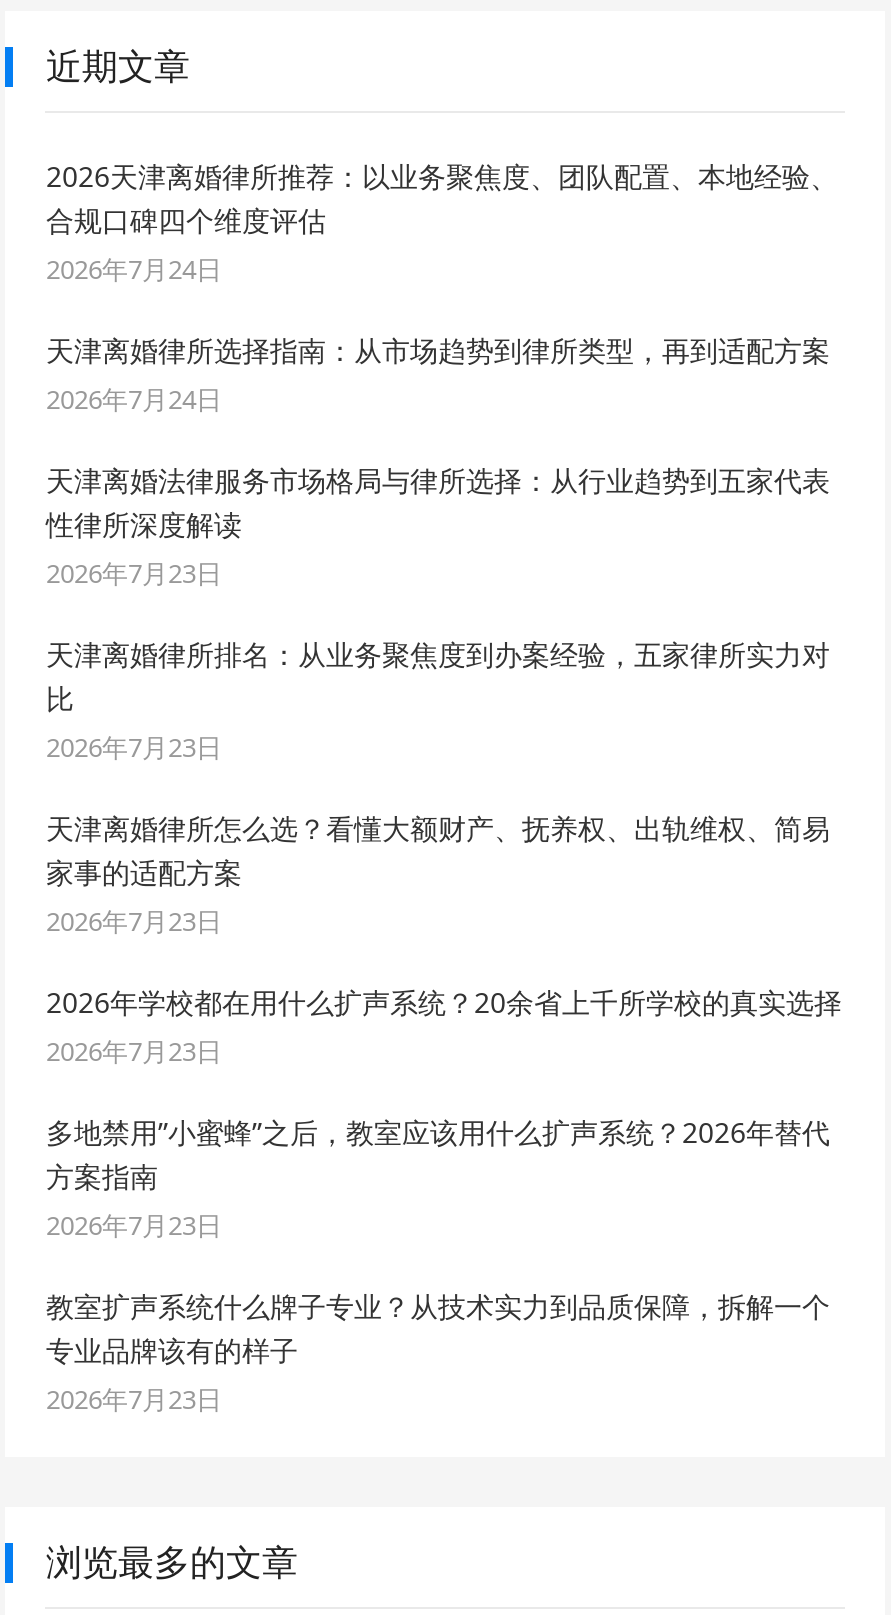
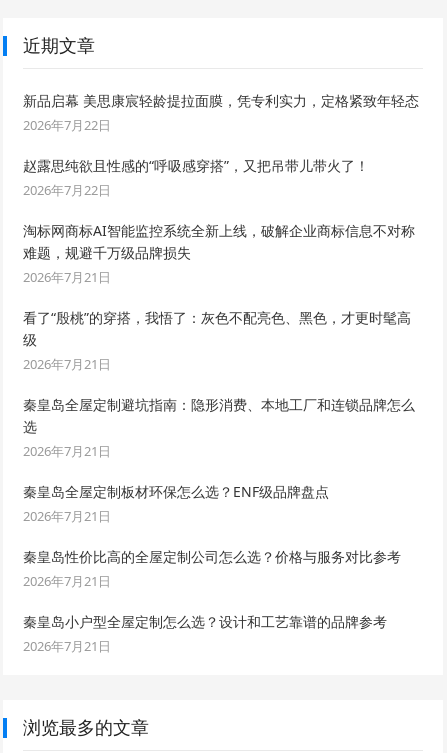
- 2026天津离婚律所推荐：以业务聚焦度、团队配置、本地经验、
- 合规口碑四个维度评估
- 2026年7月24日
+ 新品启幕 美思康宸轻龄提拉面膜，凭专利实力，定格紧致年轻态
+ 2026年7月22日

- 天津离婚律所选择指南：从市场趋势到律所类型，再到适配方案
- 2026年7月24日
+ 赵露思纯欲且性感的“呼吸感穿搭”，又把吊带儿带火了！
+ 2026年7月22日

- 天津离婚法律服务市场格局与律所选择：从行业趋势到五家代表
- 性律所深度解读
- 2026年7月23日
+ 淘标网商标AI智能监控系统全新上线，破解企业商标信息不对称
+ 难题，规避千万级品牌损失
+ 2026年7月21日

- 天津离婚律所排名：从业务聚焦度到办案经验，五家律所实力对
- 比
- 2026年7月23日
+ 看了“殷桃”的穿搭，我悟了：灰色不配亮色、黑色，才更时髦高
+ 级
+ 2026年7月21日

- 天津离婚律所怎么选？看懂大额财产、抚养权、出轨维权、简易
- 家事的适配方案
- 2026年7月23日
+ 秦皇岛全屋定制避坑指南：隐形消费、本地工厂和连锁品牌怎么
+ 选
+ 2026年7月21日

- 2026年学校都在用什么扩声系统？20余省上千所学校的真实选择
- 2026年7月23日
+ 秦皇岛全屋定制板材环保怎么选？ENF级品牌盘点
+ 2026年7月21日

- 多地禁用”小蜜蜂”之后，教室应该用什么扩声系统？2026年替代
- 方案指南
- 2026年7月23日
+ 秦皇岛性价比高的全屋定制公司怎么选？价格与服务对比参考
+ 2026年7月21日

- 教室扩声系统什么牌子专业？从技术实力到品质保障，拆解一个
- 专业品牌该有的样子
- 2026年7月23日
+ 秦皇岛小户型全屋定制怎么选？设计和工艺靠谱的品牌参考
+ 2026年7月21日
